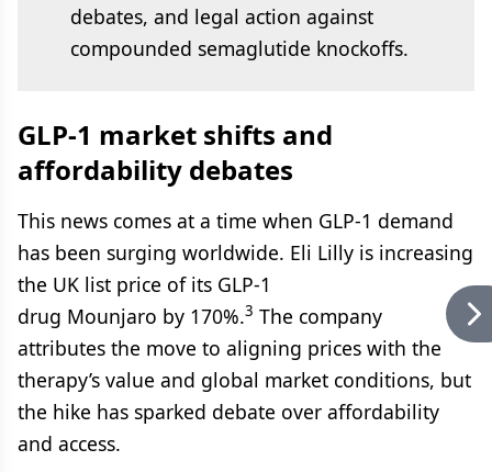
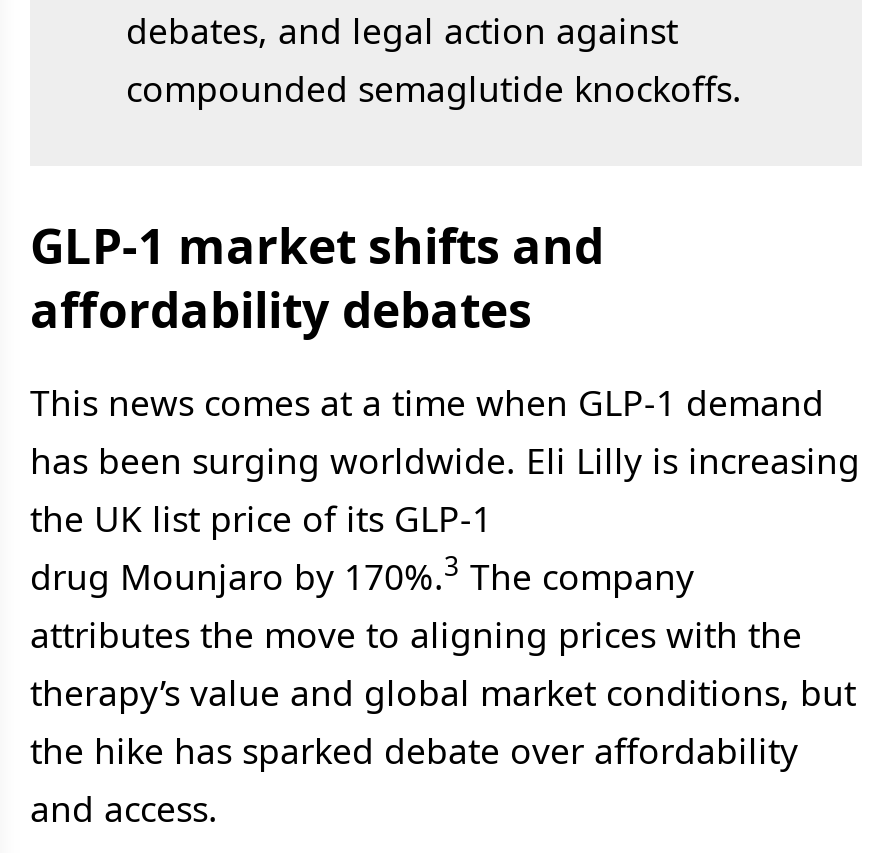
- [image]
